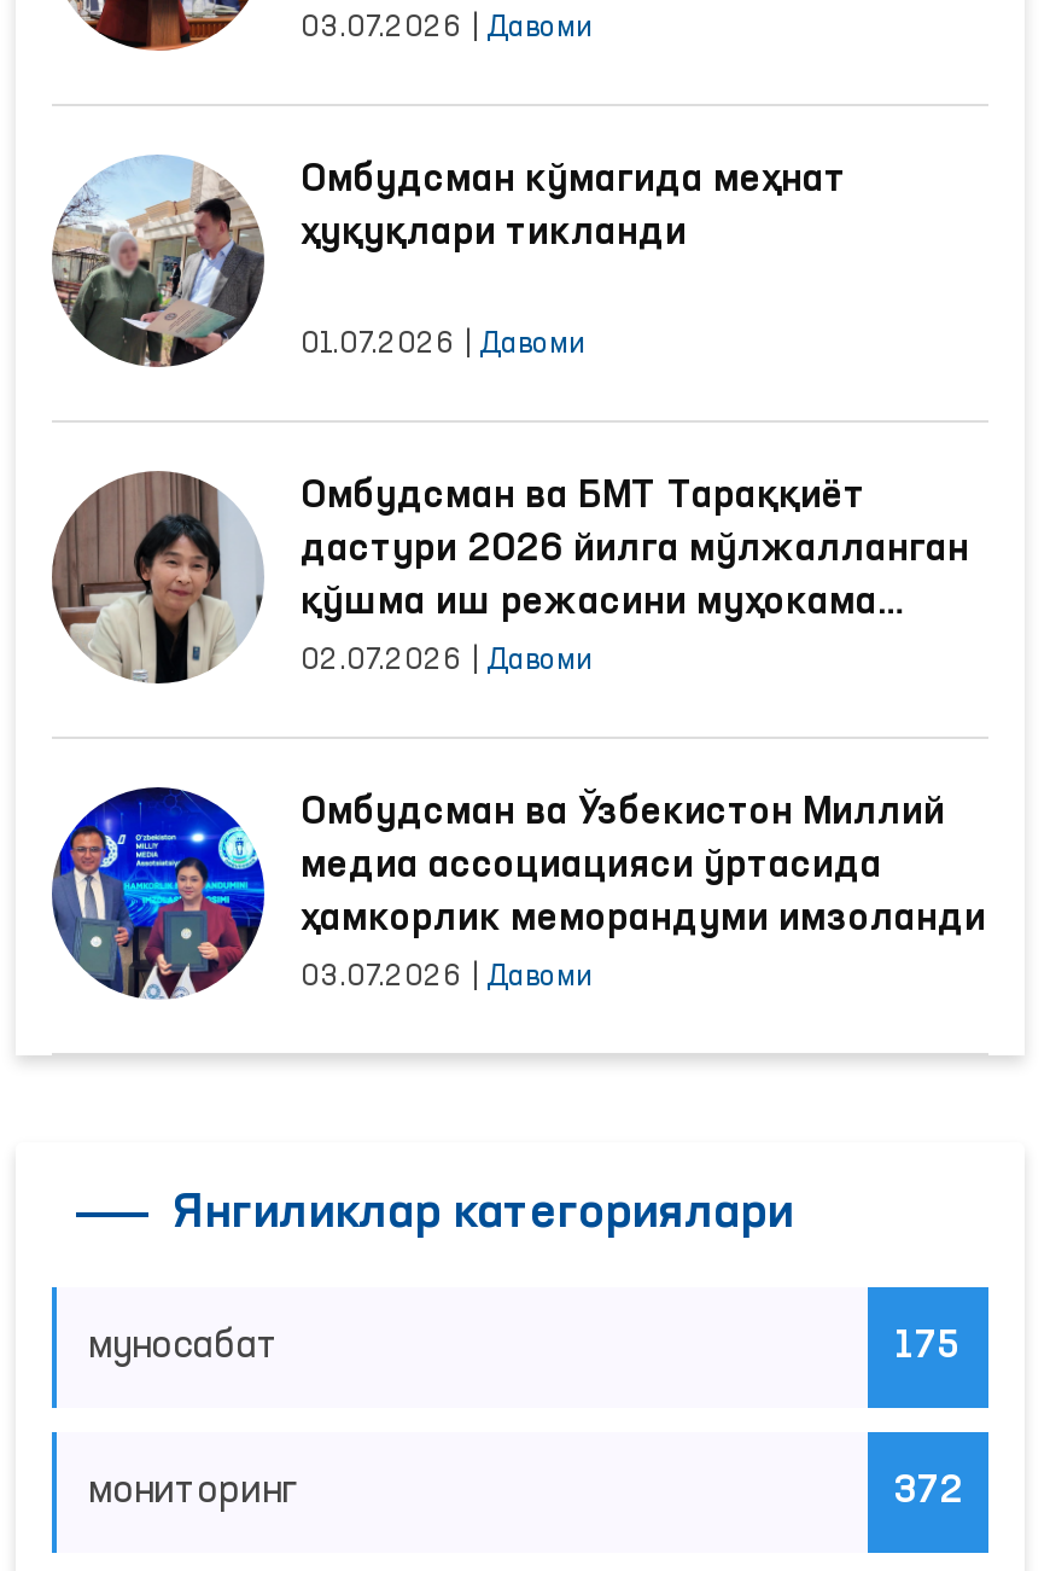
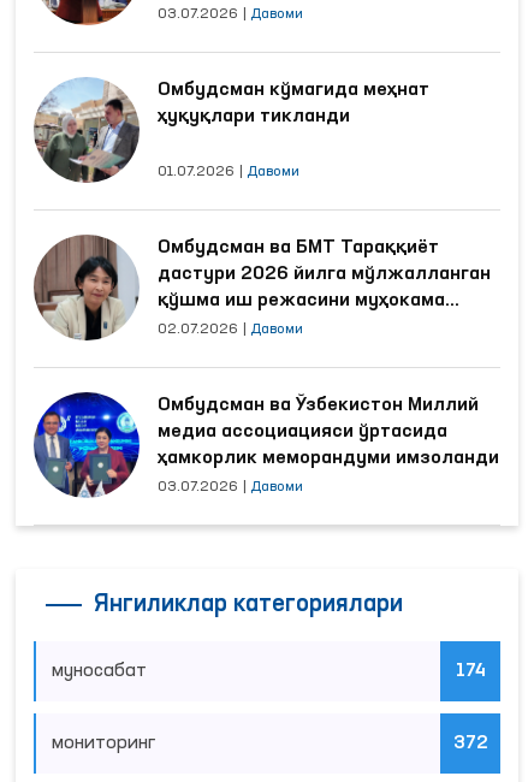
- 175
+ 174
